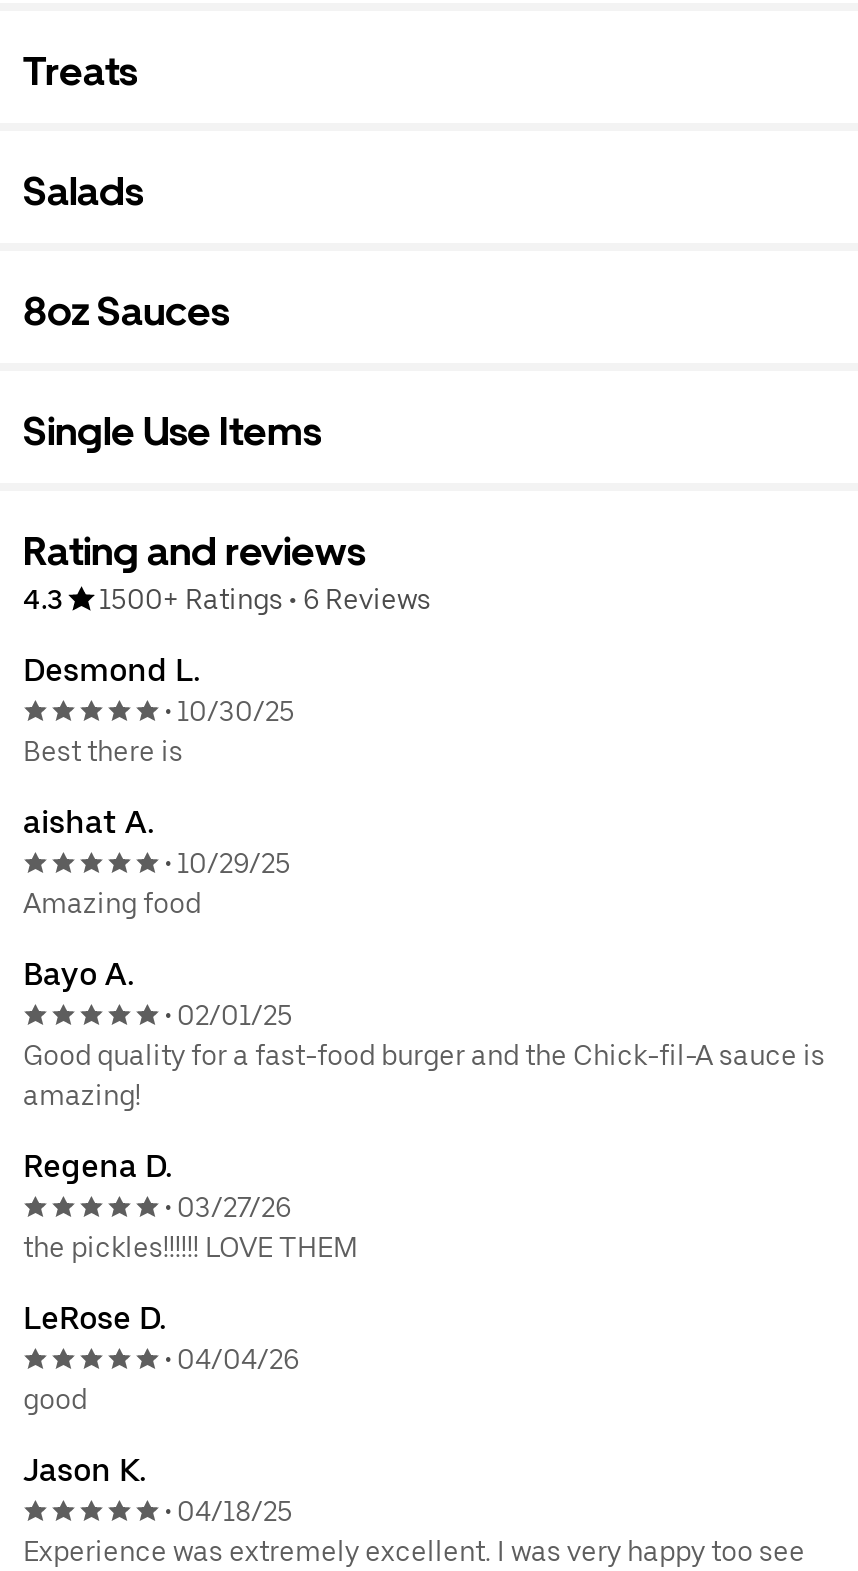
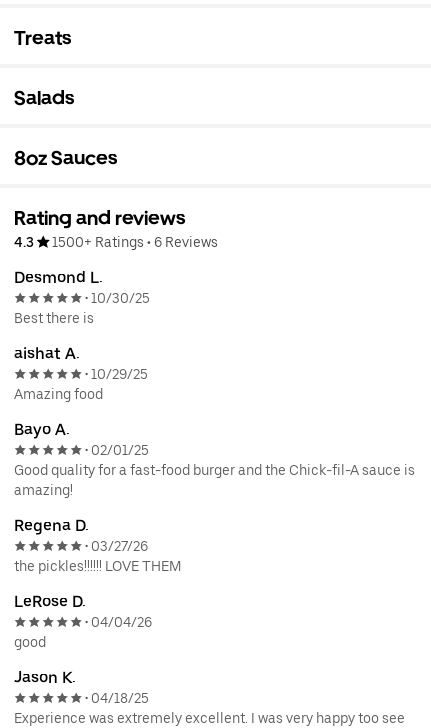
- Single Use Items
